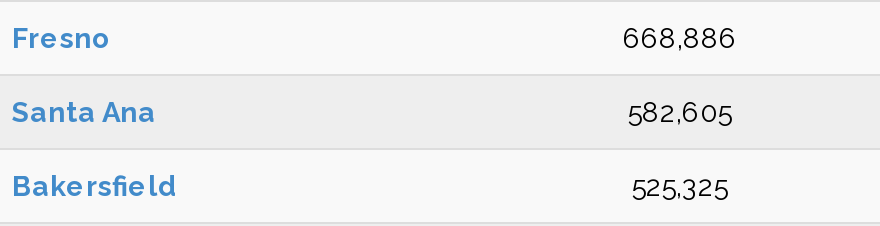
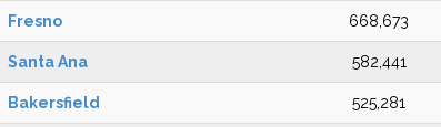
- 668,886
+ 668,673

- 582,605
+ 582,441

- 525,325
+ 525,281
